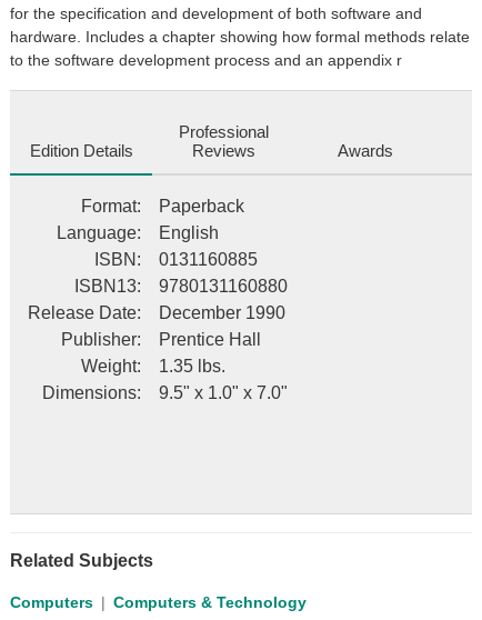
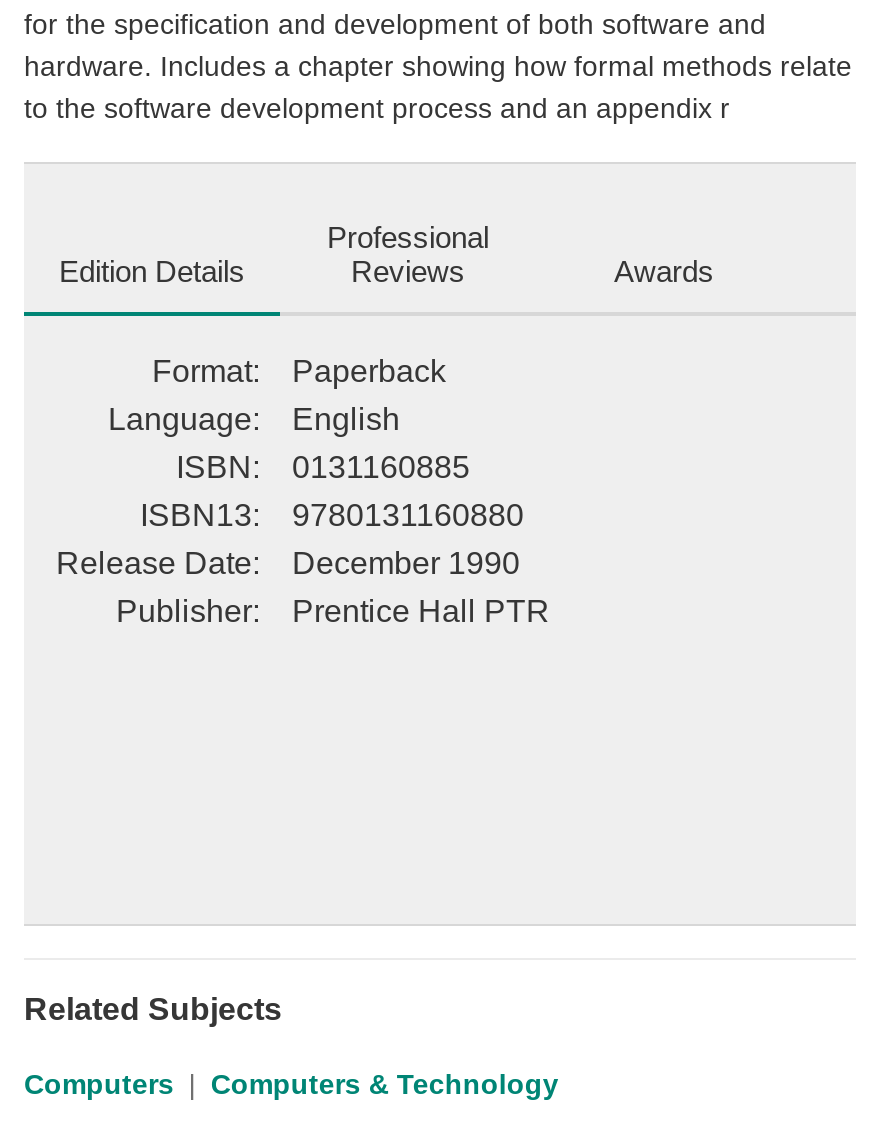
- Prentice Hall
- Weight:
- 1.35 lbs.
- Dimensions:
- 9.5" x 1.0" x 7.0"
+ Prentice Hall PTR
